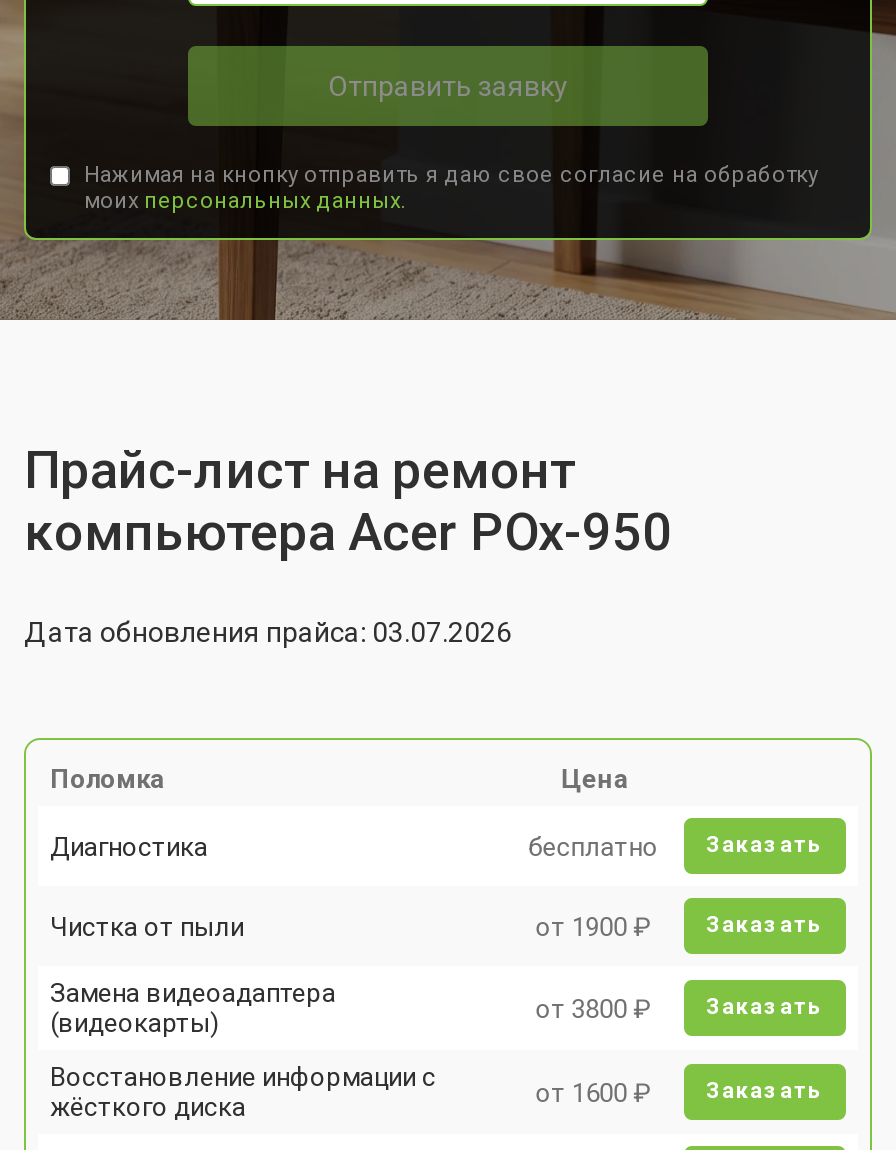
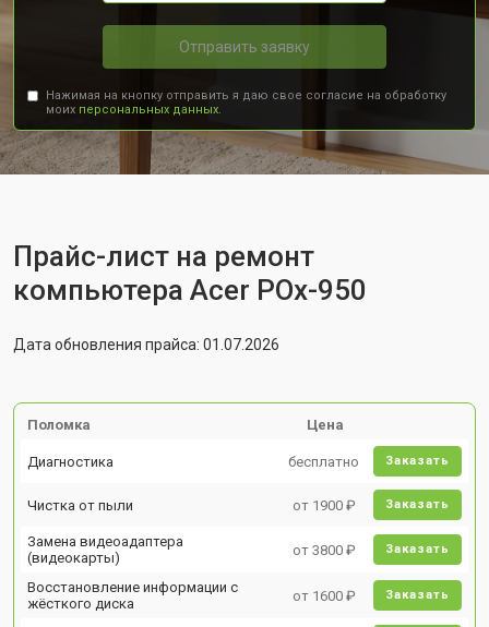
- Дата обновления прайса: 03.07.2026
+ Дата обновления прайса: 01.07.2026
